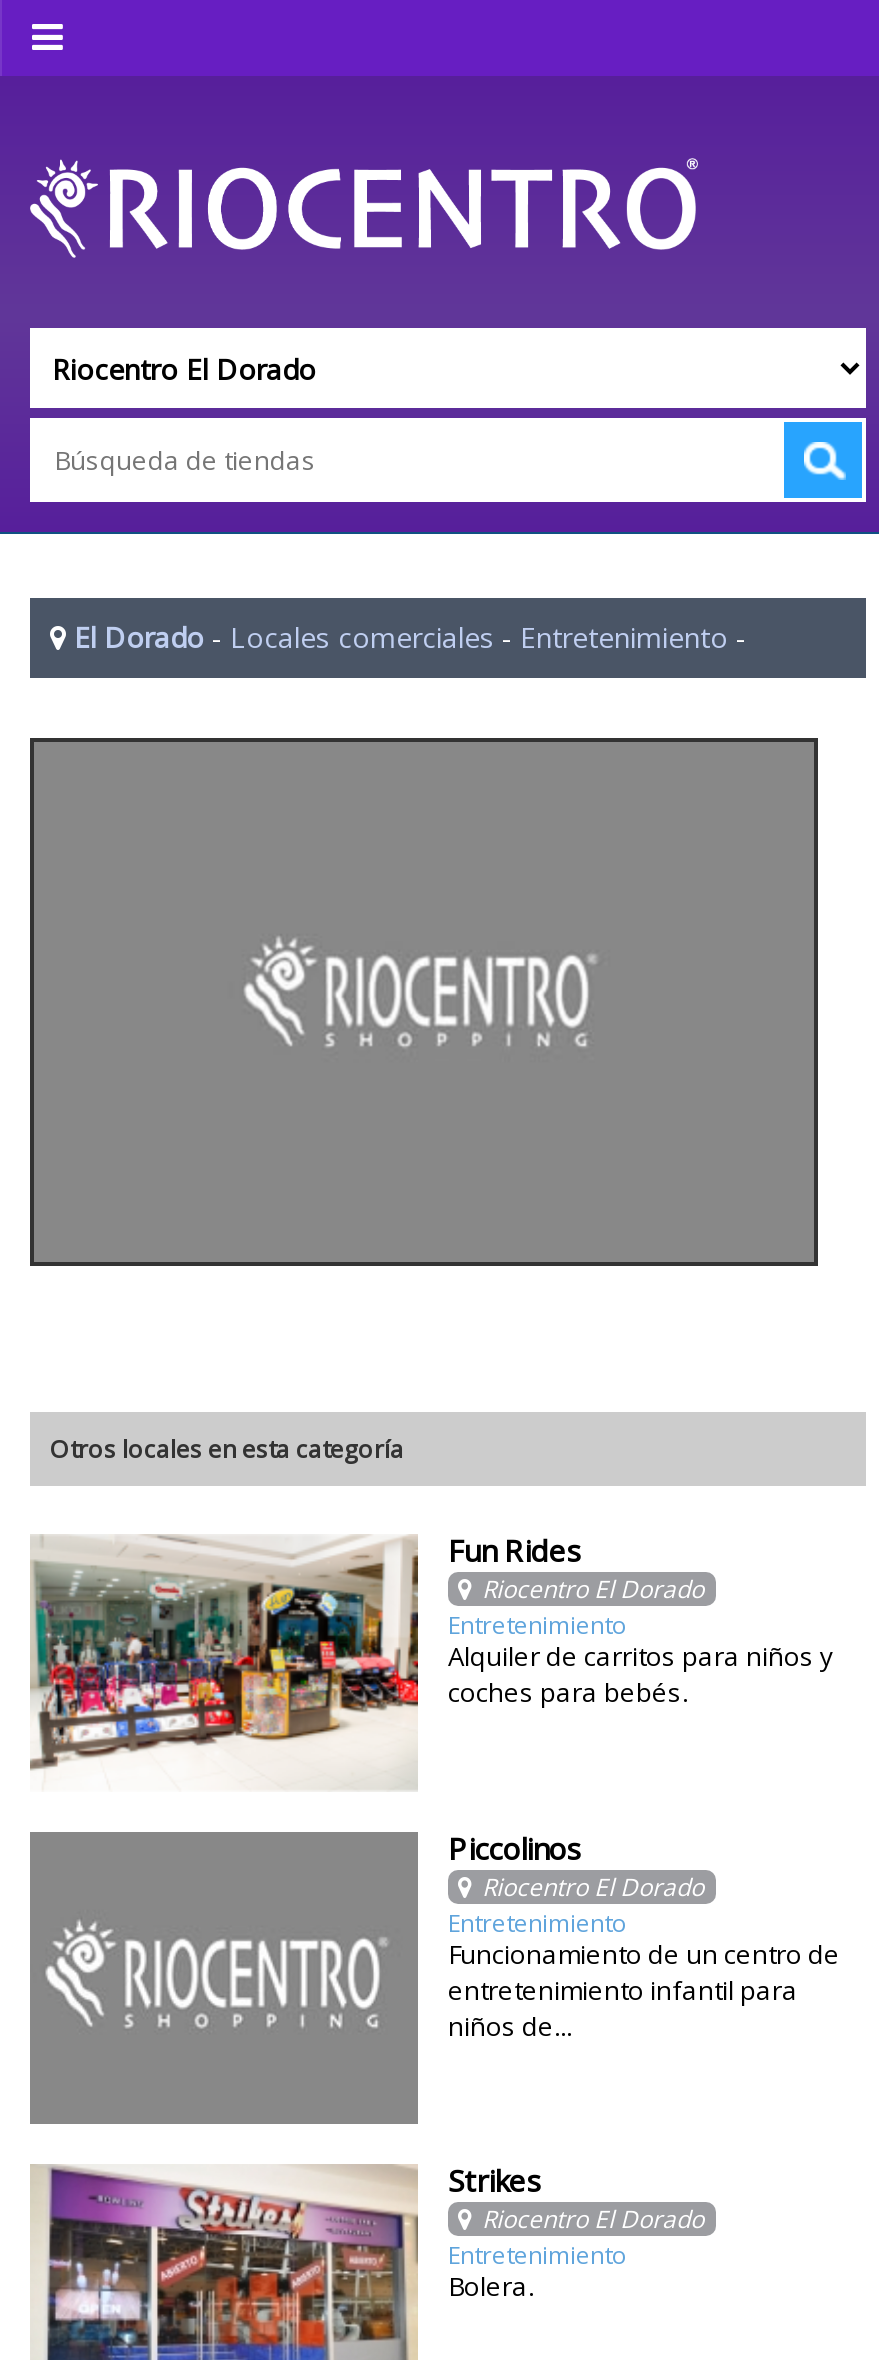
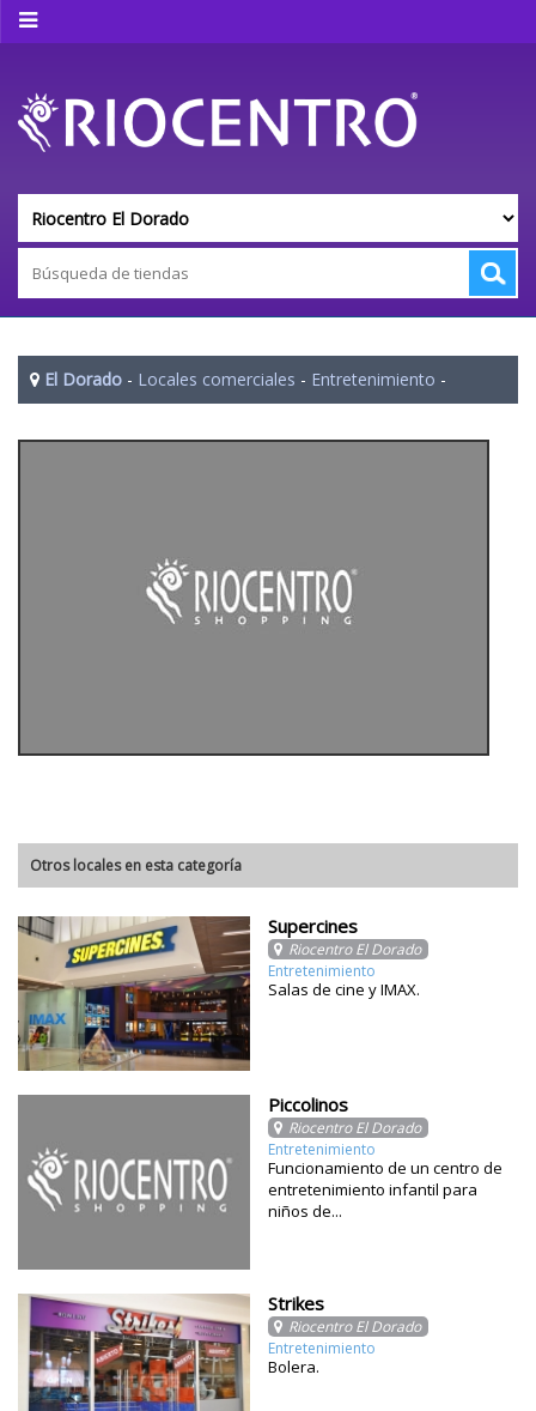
- [image]
- Fun Rides
+ [image]
+ Supercines

- Alquiler de carritos para niños y
- coches para bebés.
+ Salas de cine y IMAX.
